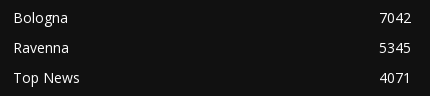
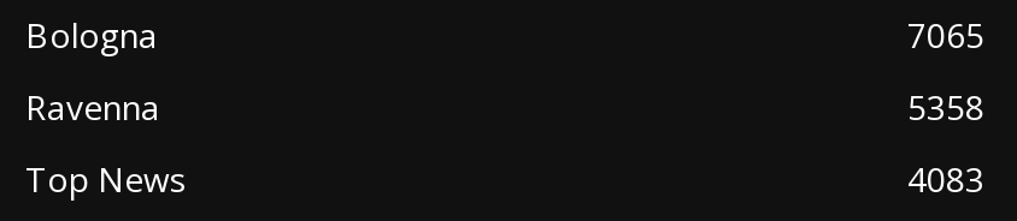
- 7042
+ 7065

- 5345
+ 5358

- 4071
+ 4083
